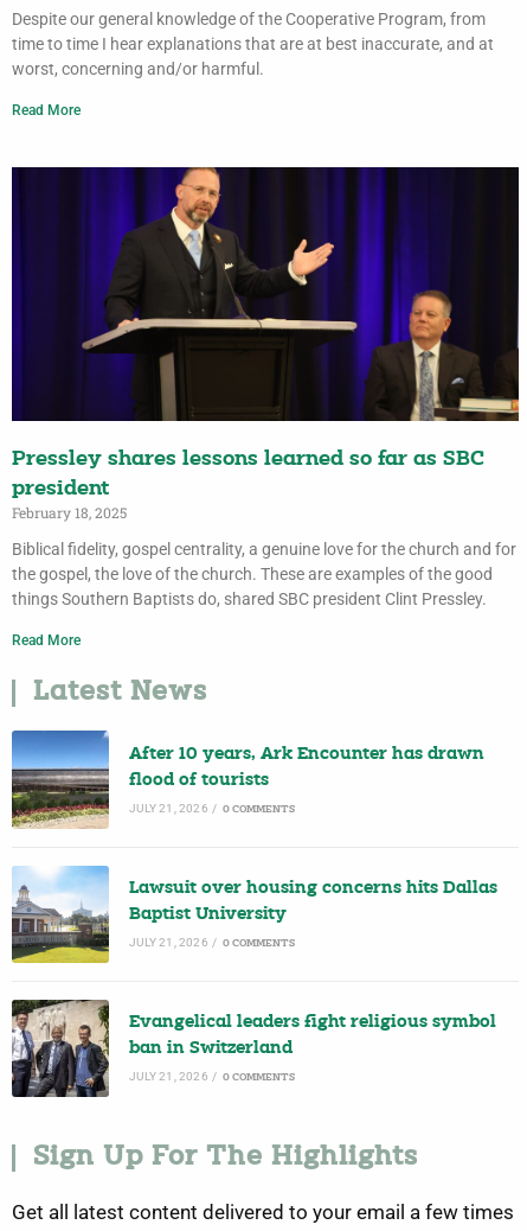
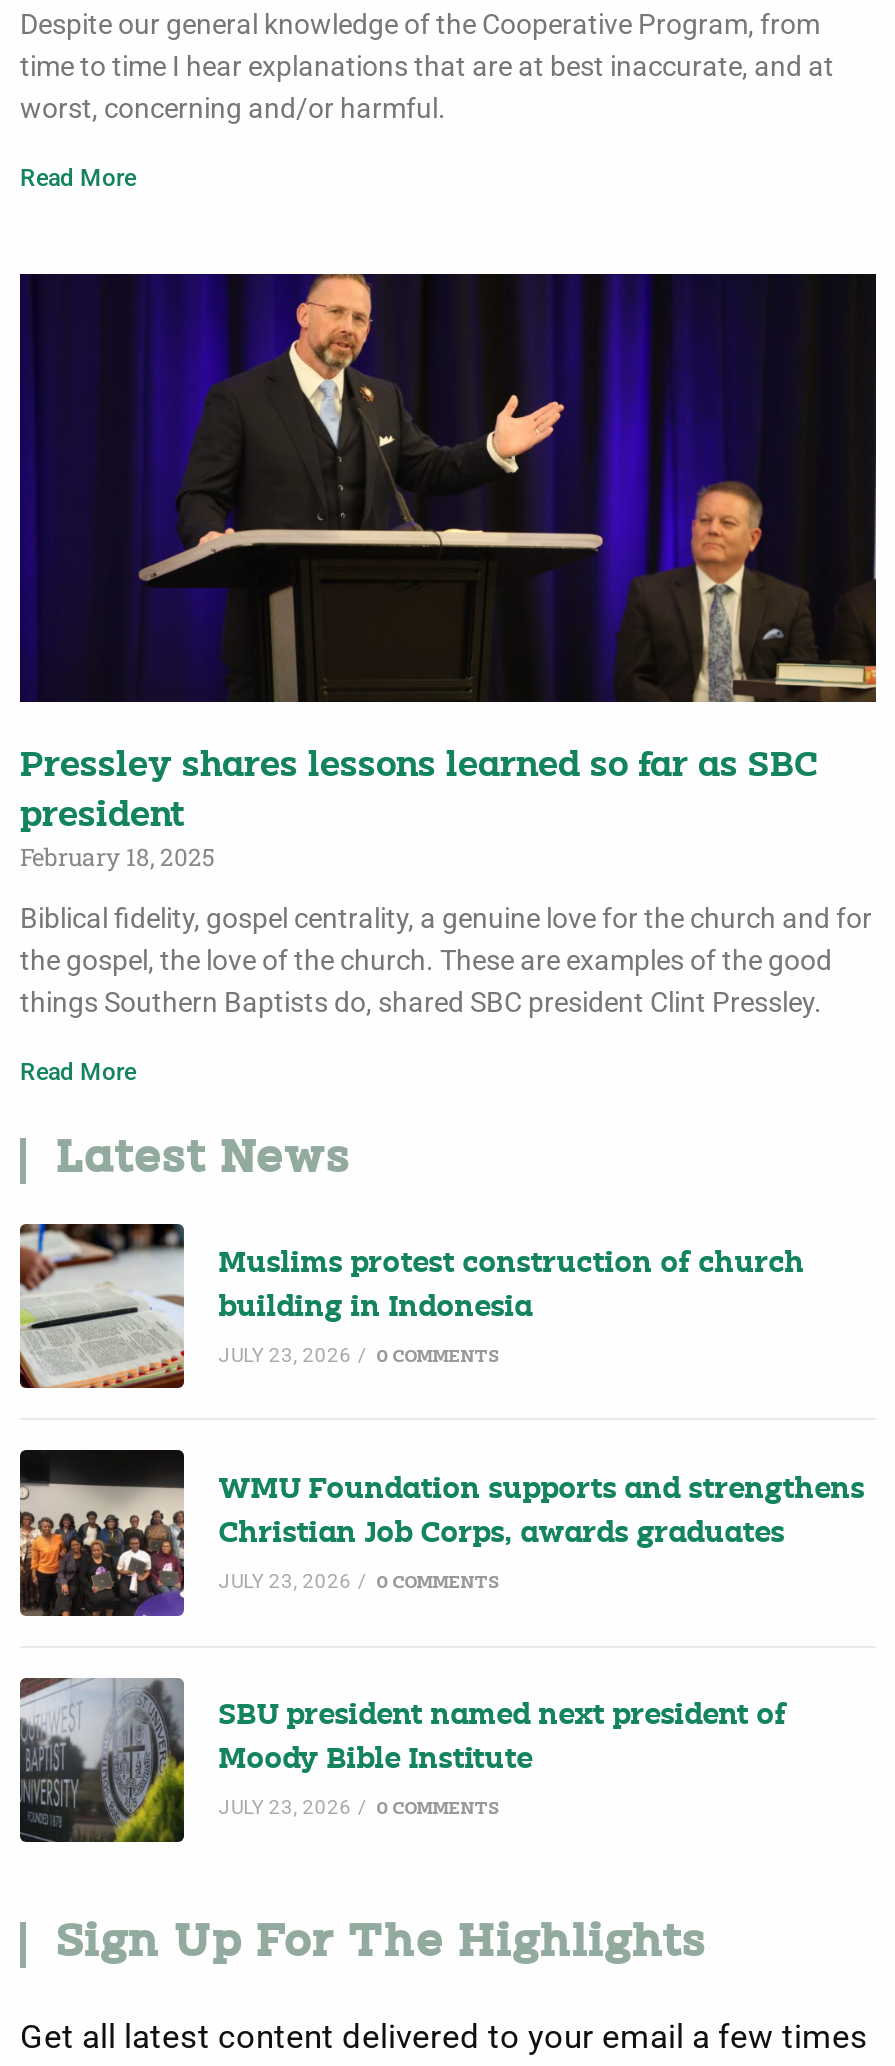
- [image]
- After 10 years, Ark Encounter has drawn
+ [image]
+ Muslims protest construction of church

- flood of tourists
+ building in Indonesia

- JULY 21, 2026 / 0 COMMENTS
+ JULY 23, 2026 / 0 COMMENTS

- [image]
- Lawsuit over housing concerns hits Dallas
+ [image]
+ WMU Foundation supports and strengthens

- Baptist University
+ Christian Job Corps, awards graduates

- JULY 21, 2026 / 0 COMMENTS
+ JULY 23, 2026 / 0 COMMENTS

- [image]
- Evangelical leaders fight religious symbol
+ [image]
+ SBU president named next president of

- ban in Switzerland
+ Moody Bible Institute

- JULY 21, 2026 / 0 COMMENTS
+ JULY 23, 2026 / 0 COMMENTS
